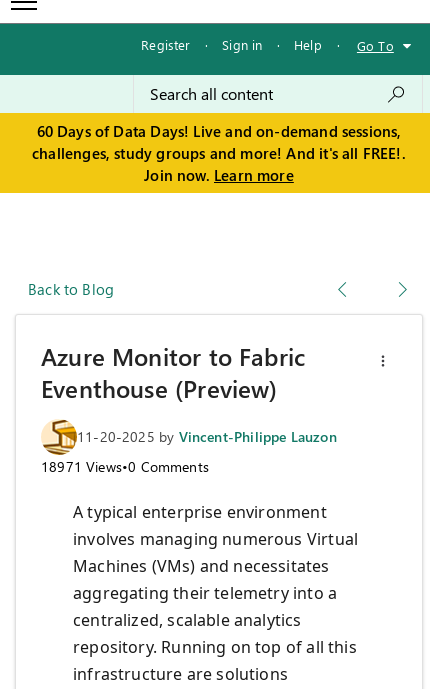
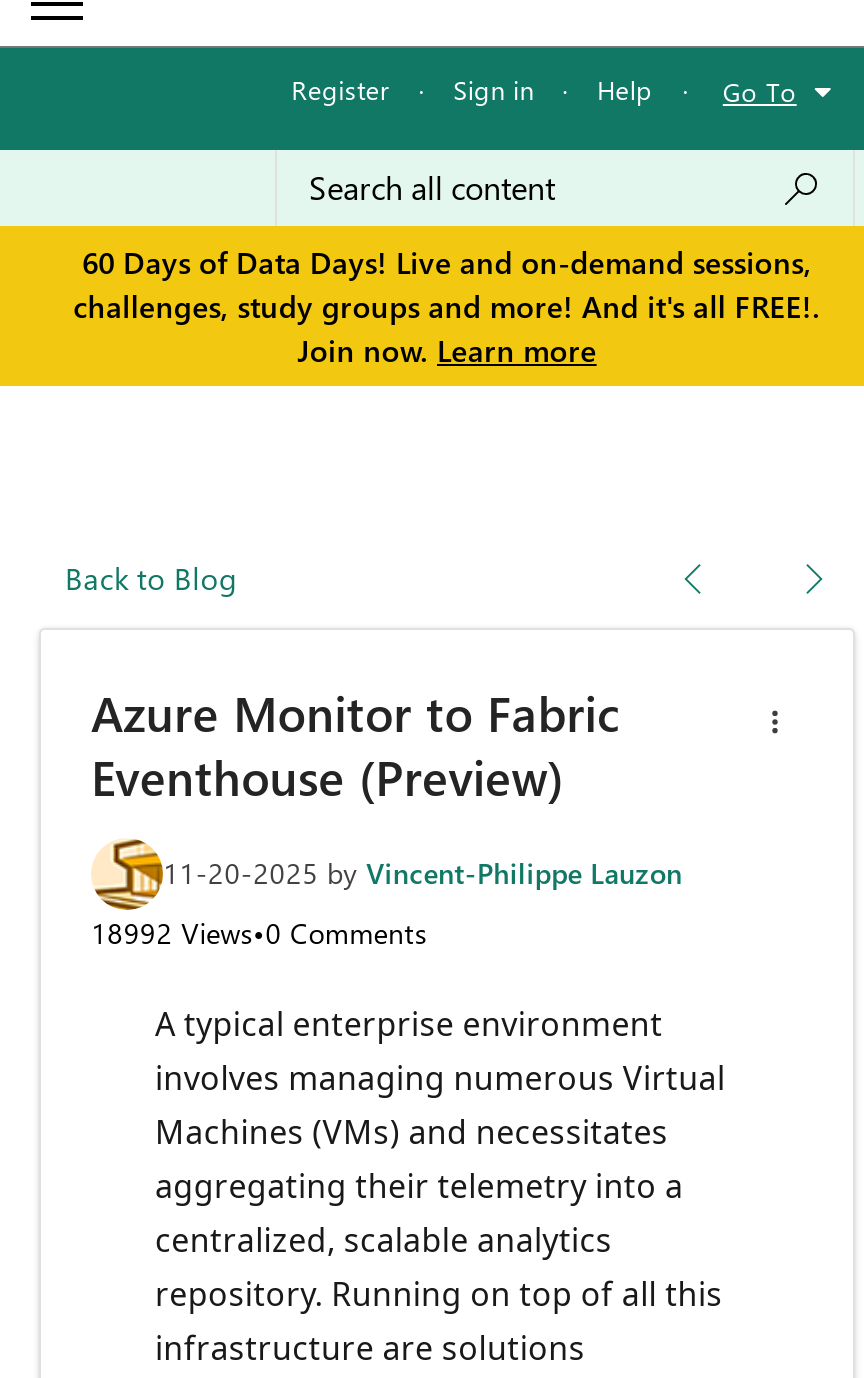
- 18971 Views•0 Comments
+ 18992 Views•0 Comments
